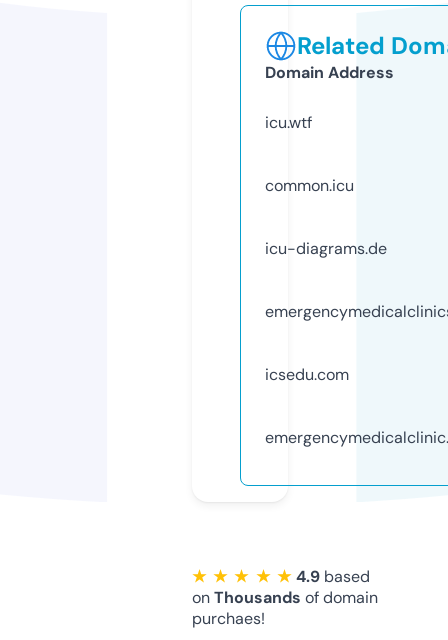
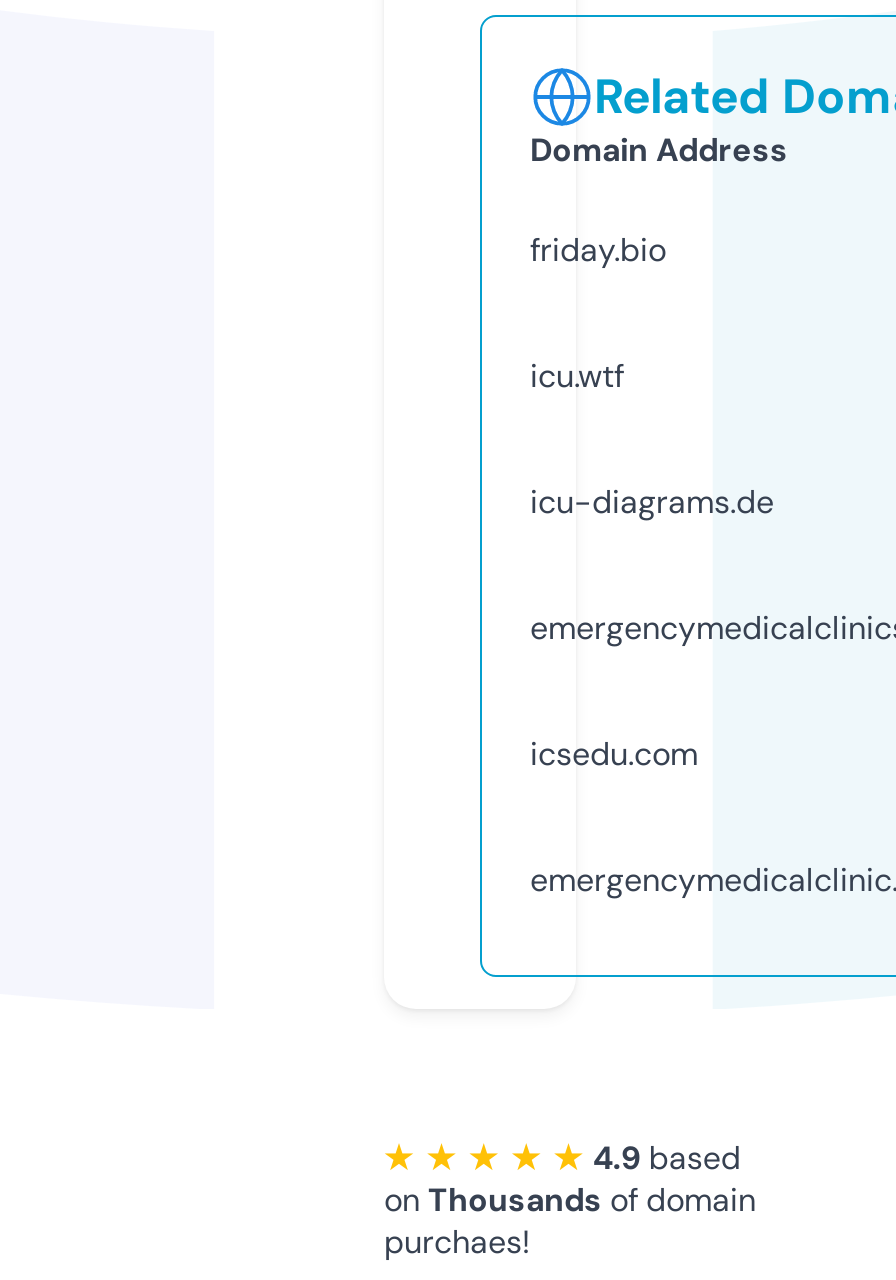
+ friday.bio

moved down: icu.wtf

- common.icu
